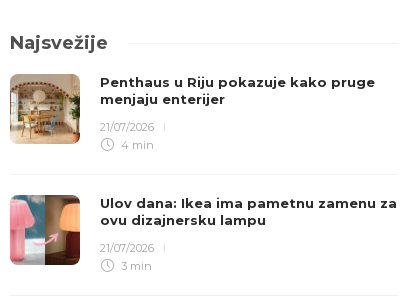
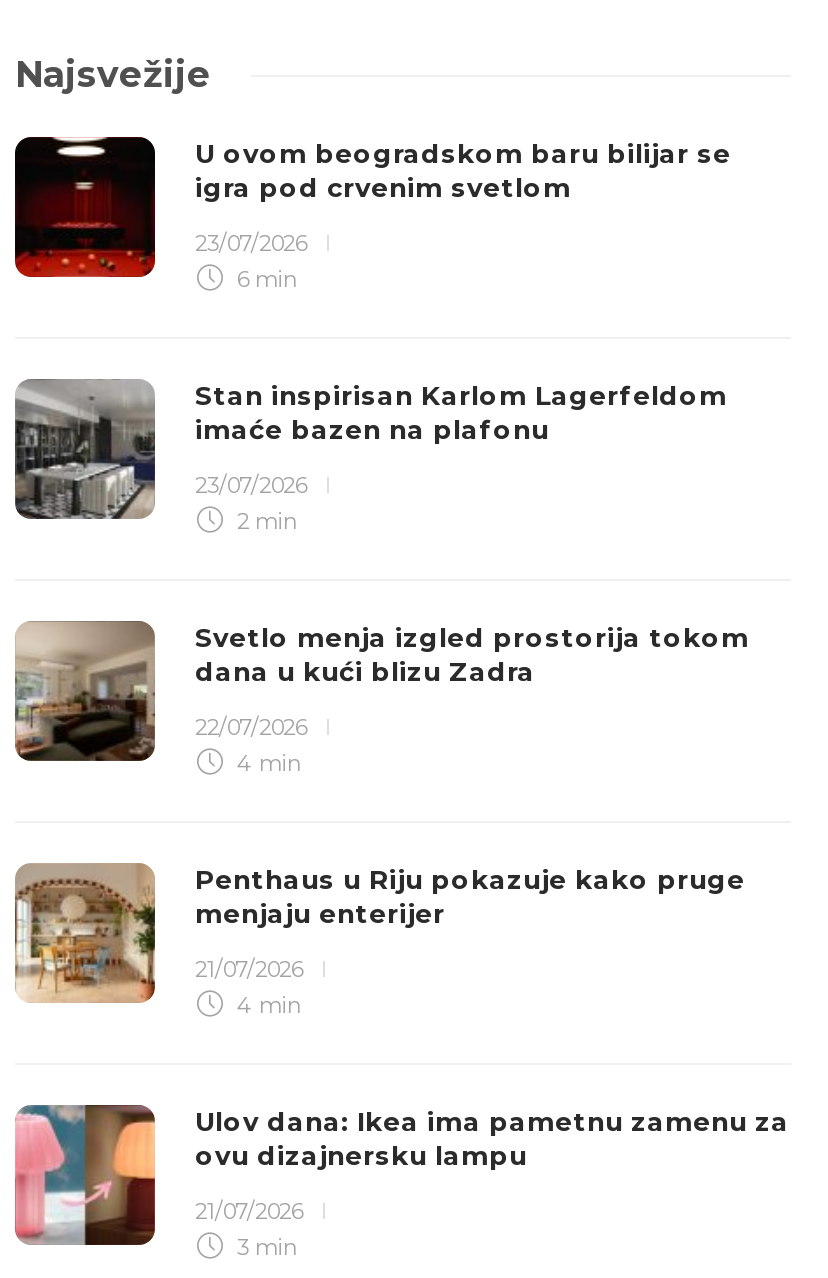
+ [image]
+ U ovom beogradskom baru bilijar se
+ igra pod crvenim svetlom
+ 23/07/2026
+ 6 min

+ [image]
+ Stan inspirisan Karlom Lagerfeldom
+ imaće bazen na plafonu
+ 23/07/2026
+ 2 min

+ [image]
+ Svetlo menja izgled prostorija tokom
+ dana u kući blizu Zadra
+ 22/07/2026
+ 4 min
